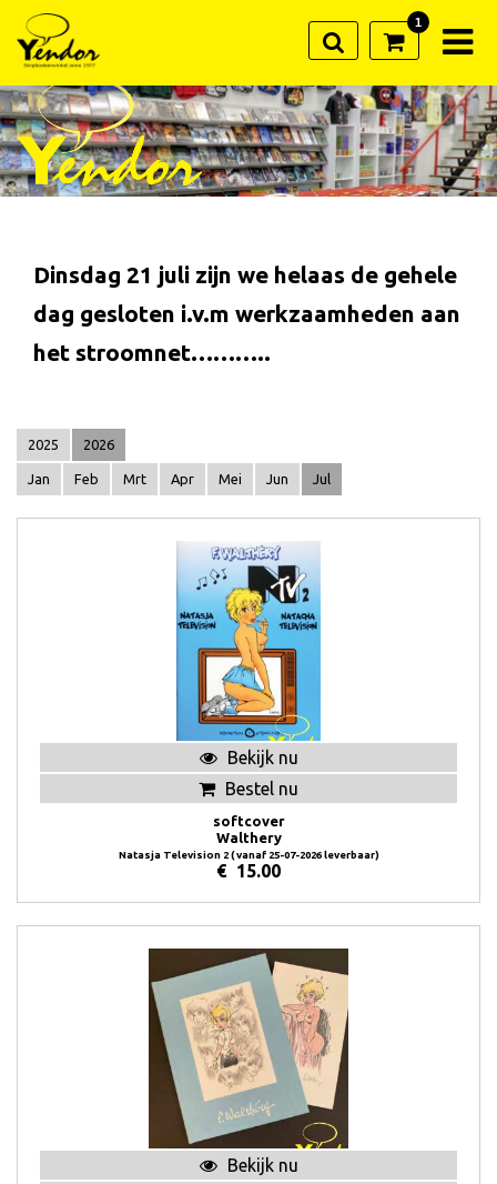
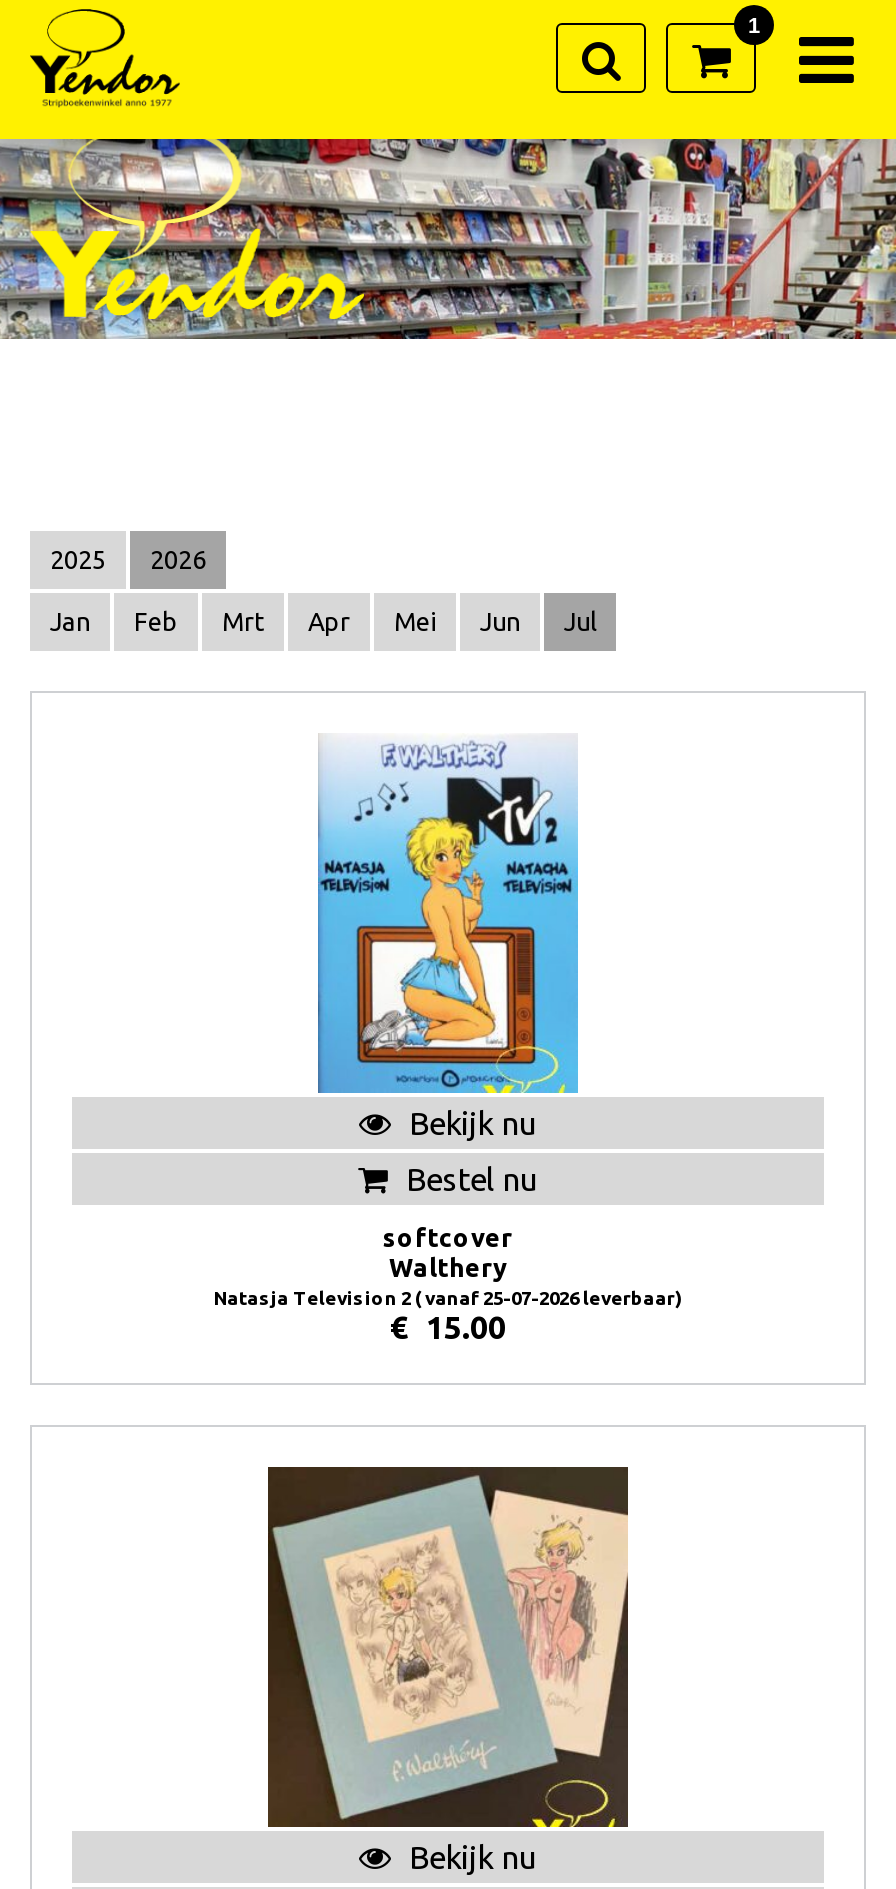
- Dinsdag 21 juli zijn we helaas de gehele
- dag gesloten i.v.m werkzaamheden aan
- het stroomnet………..
